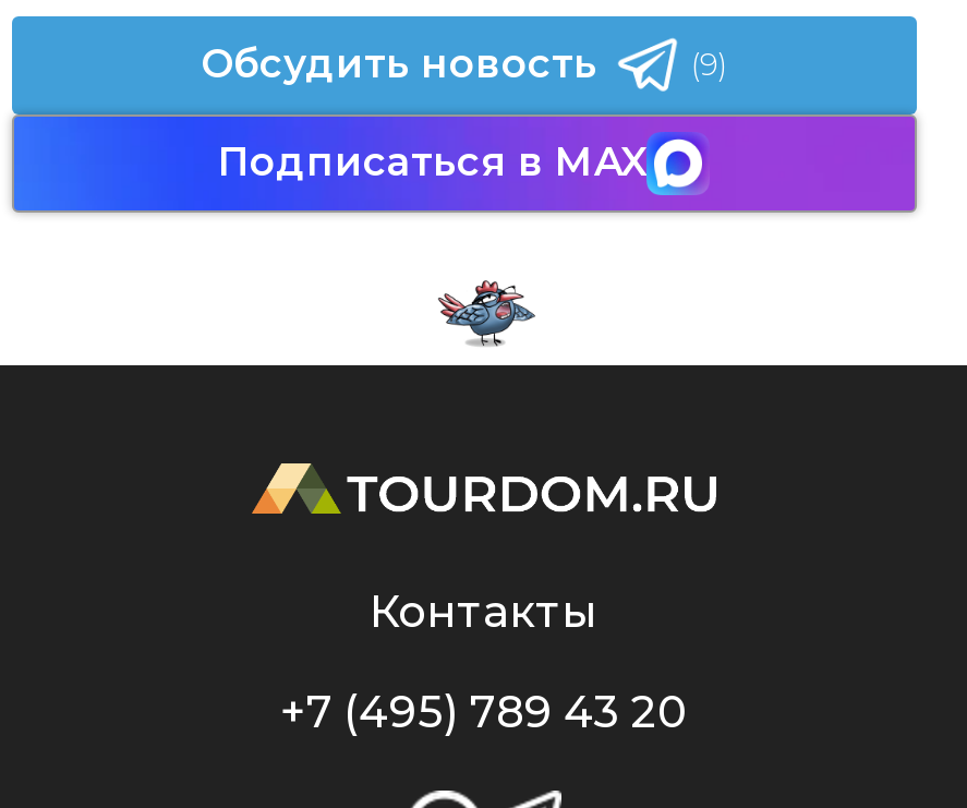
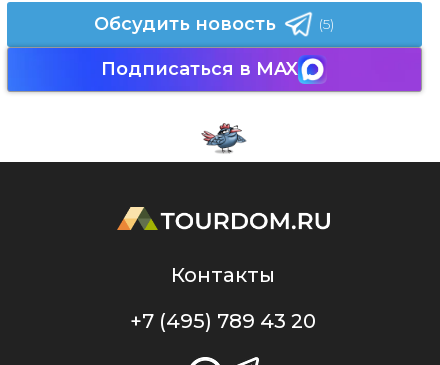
- (9)
+ (5)
